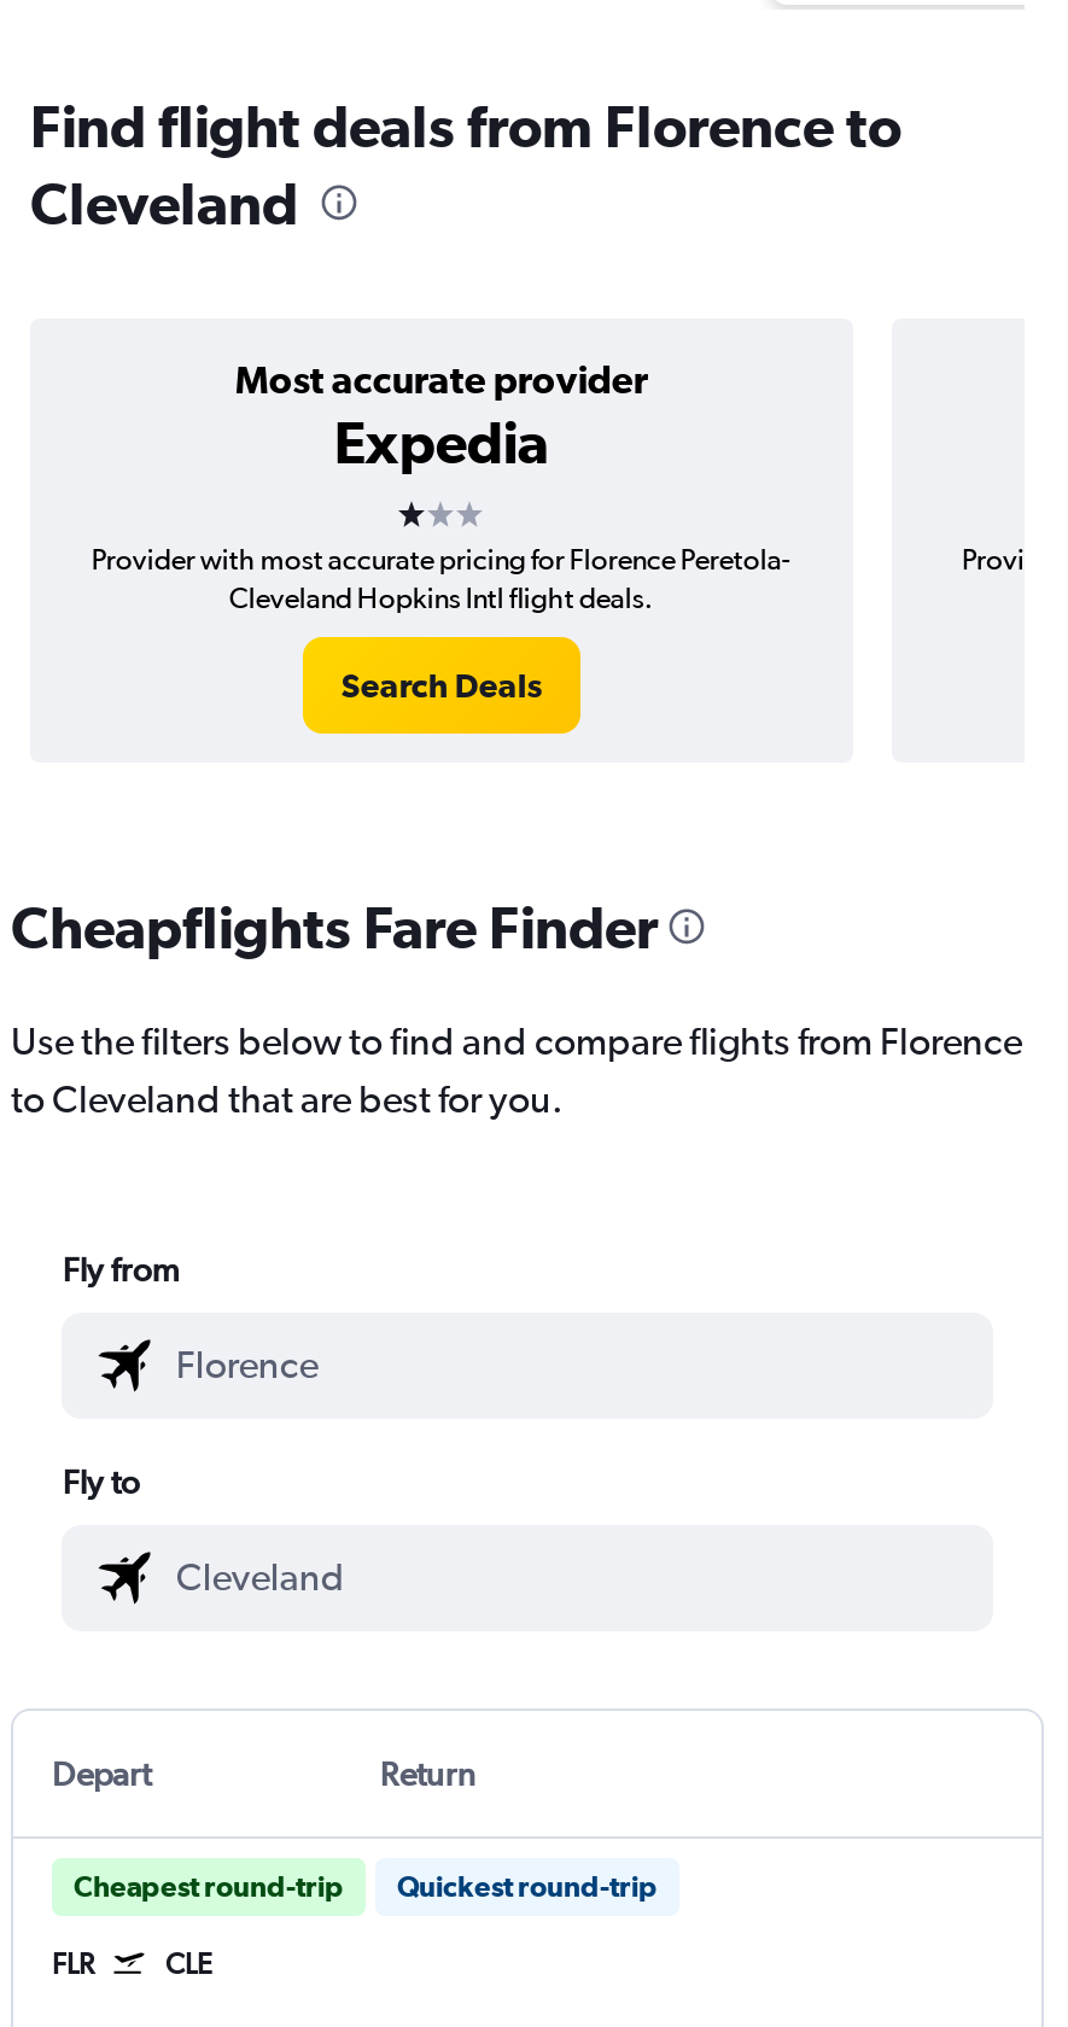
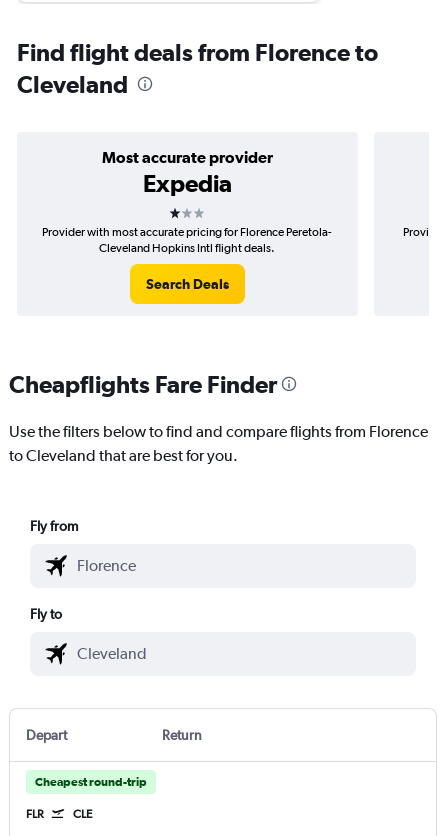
- Quickest round-trip
